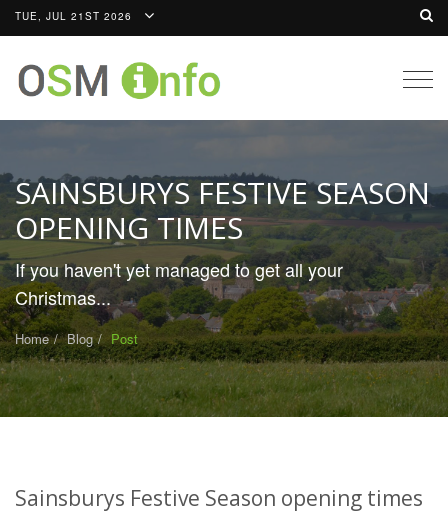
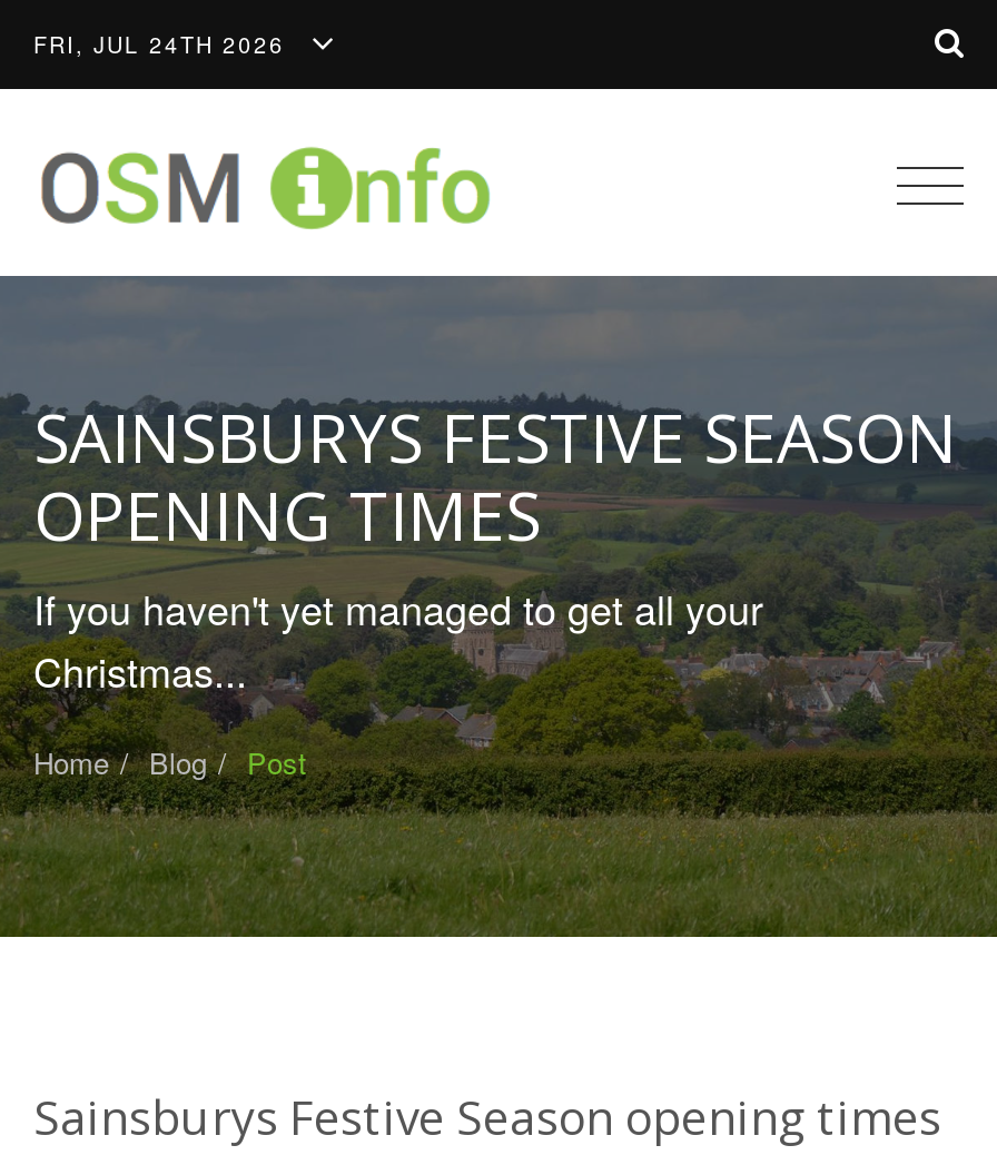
- TUE, JUL 21ST 2026
+ FRI, JUL 24TH 2026
